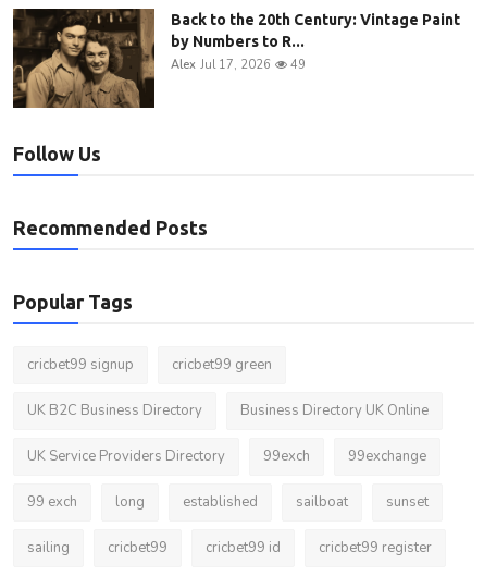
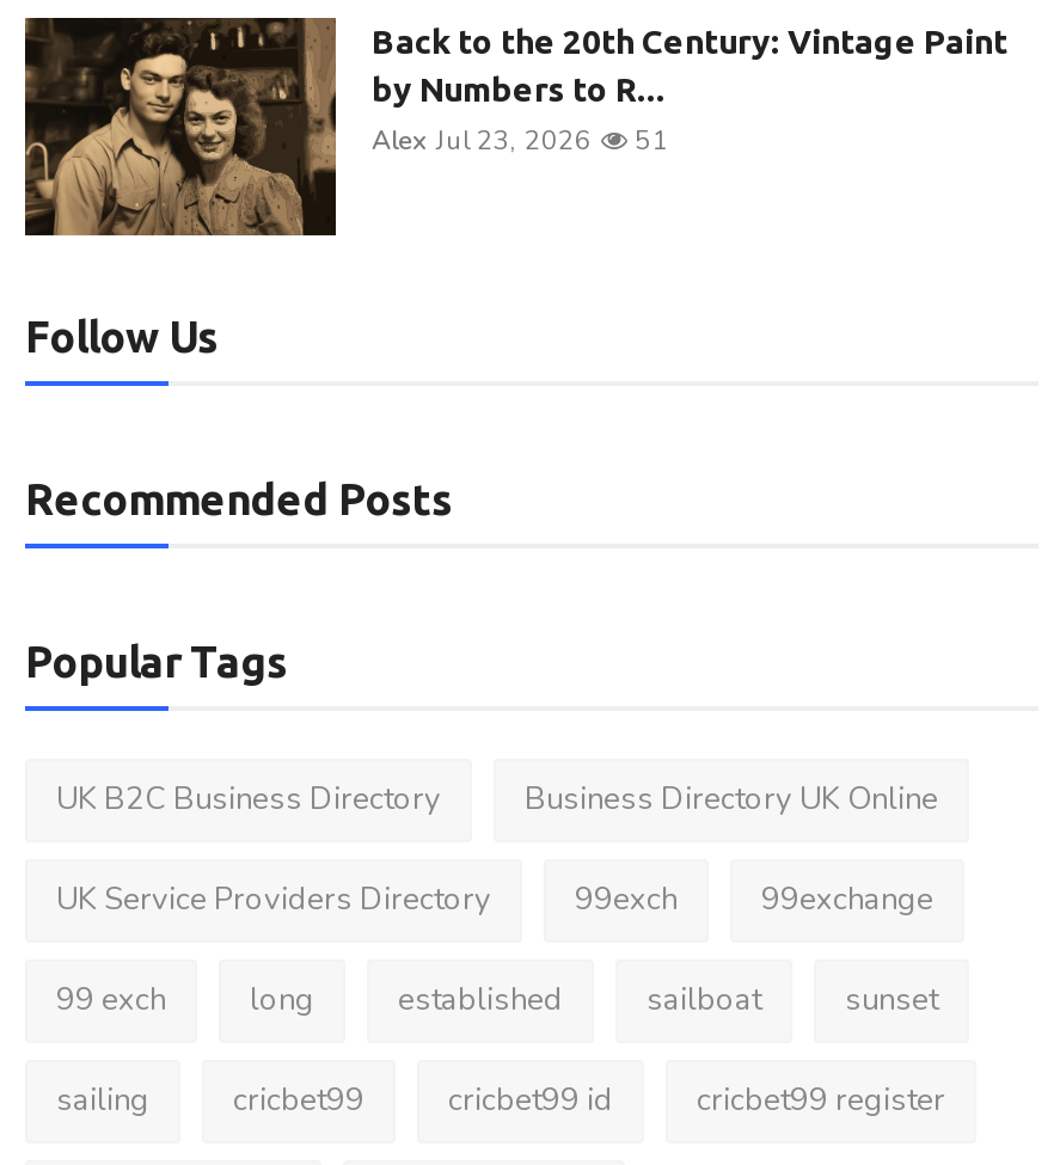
- Alex Jul 17, 2026
+ Alex Jul 23, 2026

- 49
+ 51

- cricbet99 signup
- cricbet99 green
